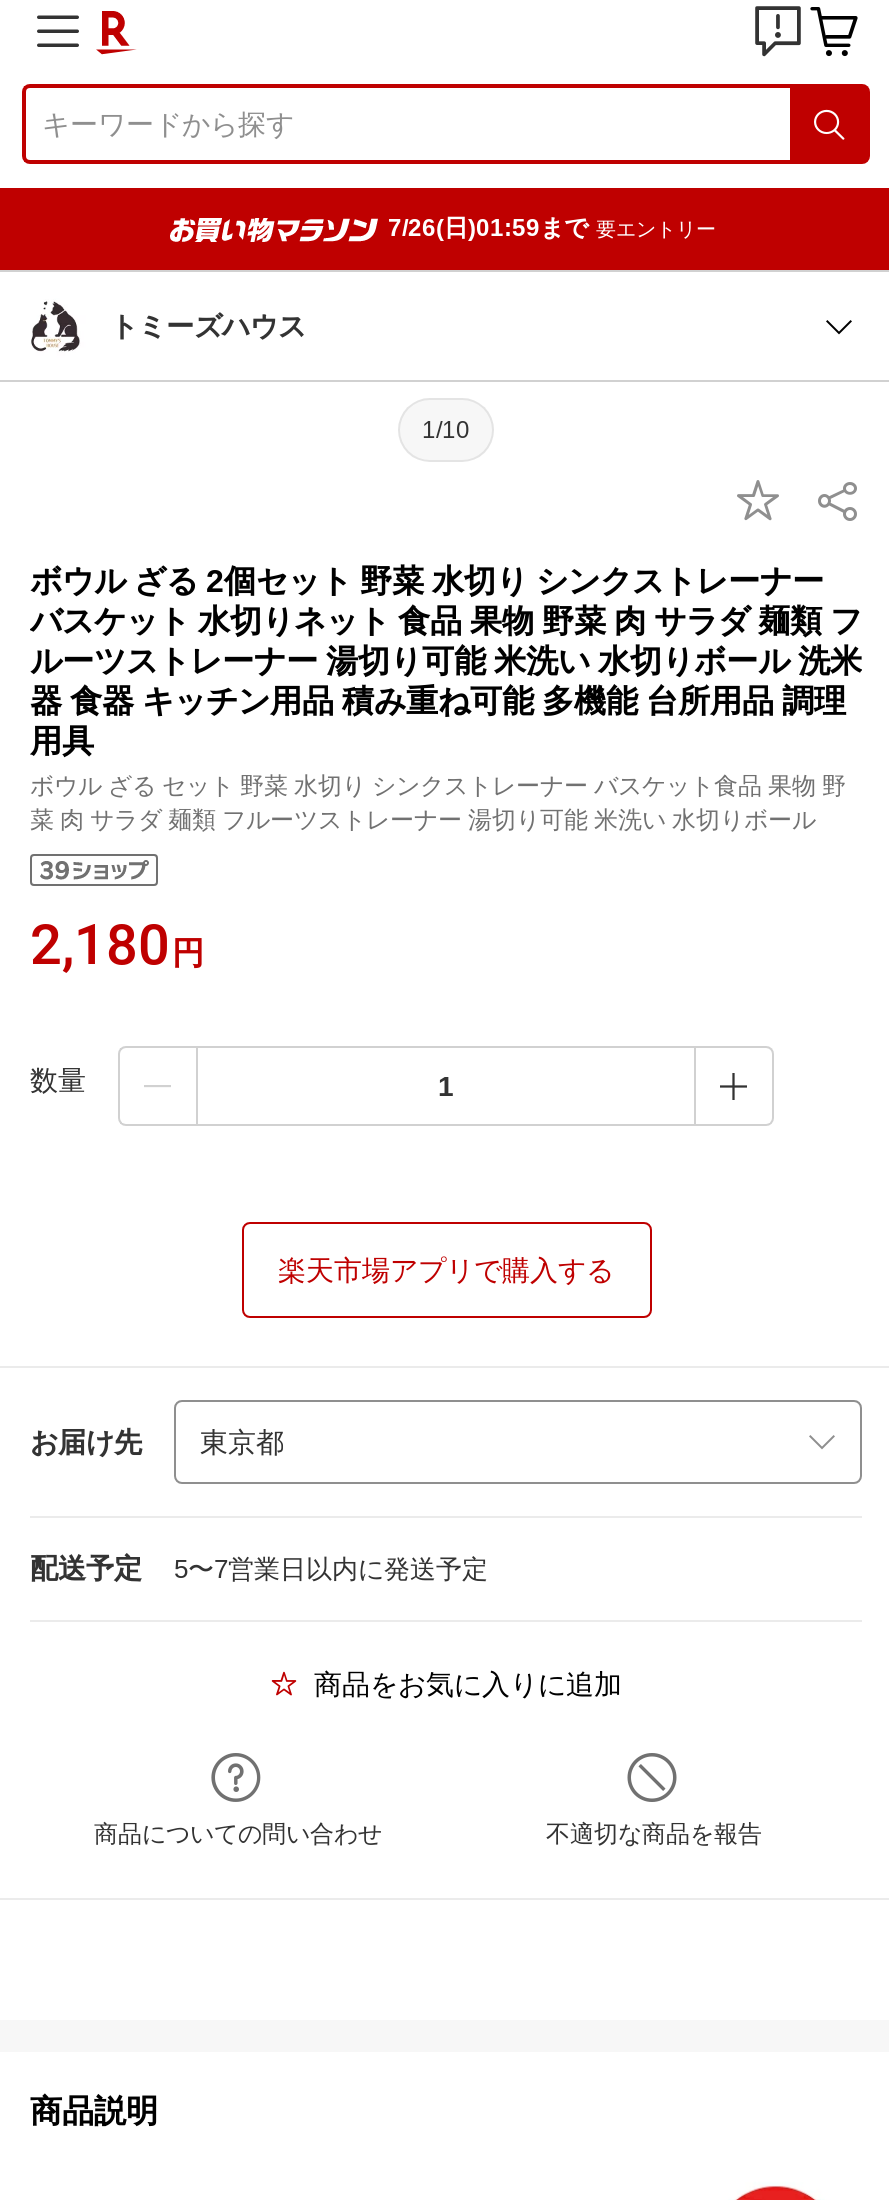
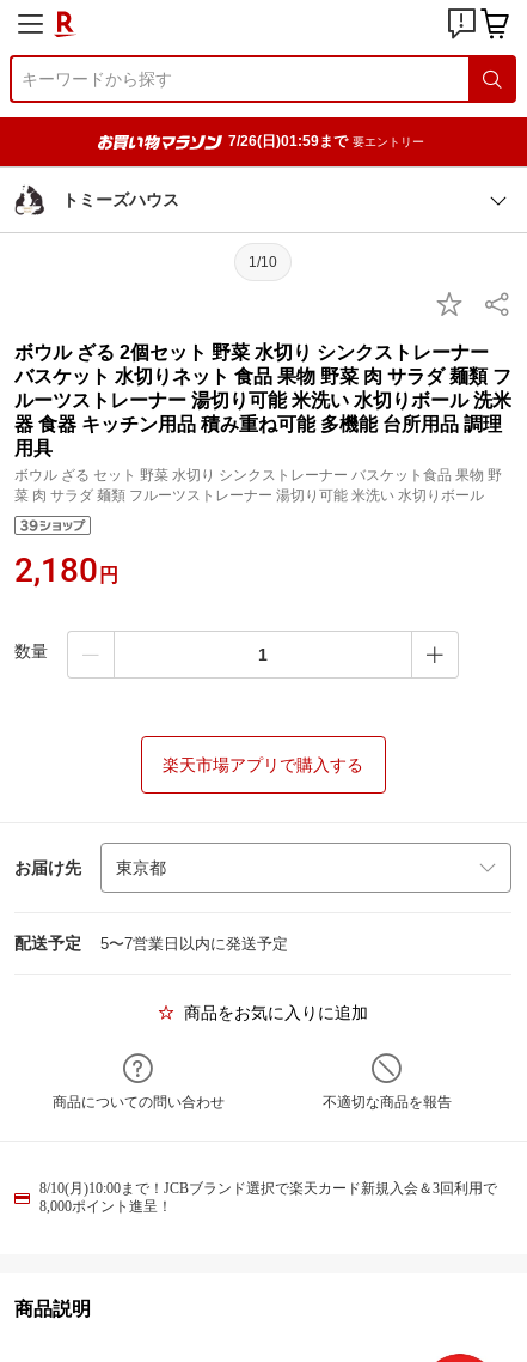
+ 8/10(月)10:00まで！JCBブランド選択で楽天カード新規入会＆3回利用で
+ 8,000ポイント進呈！
